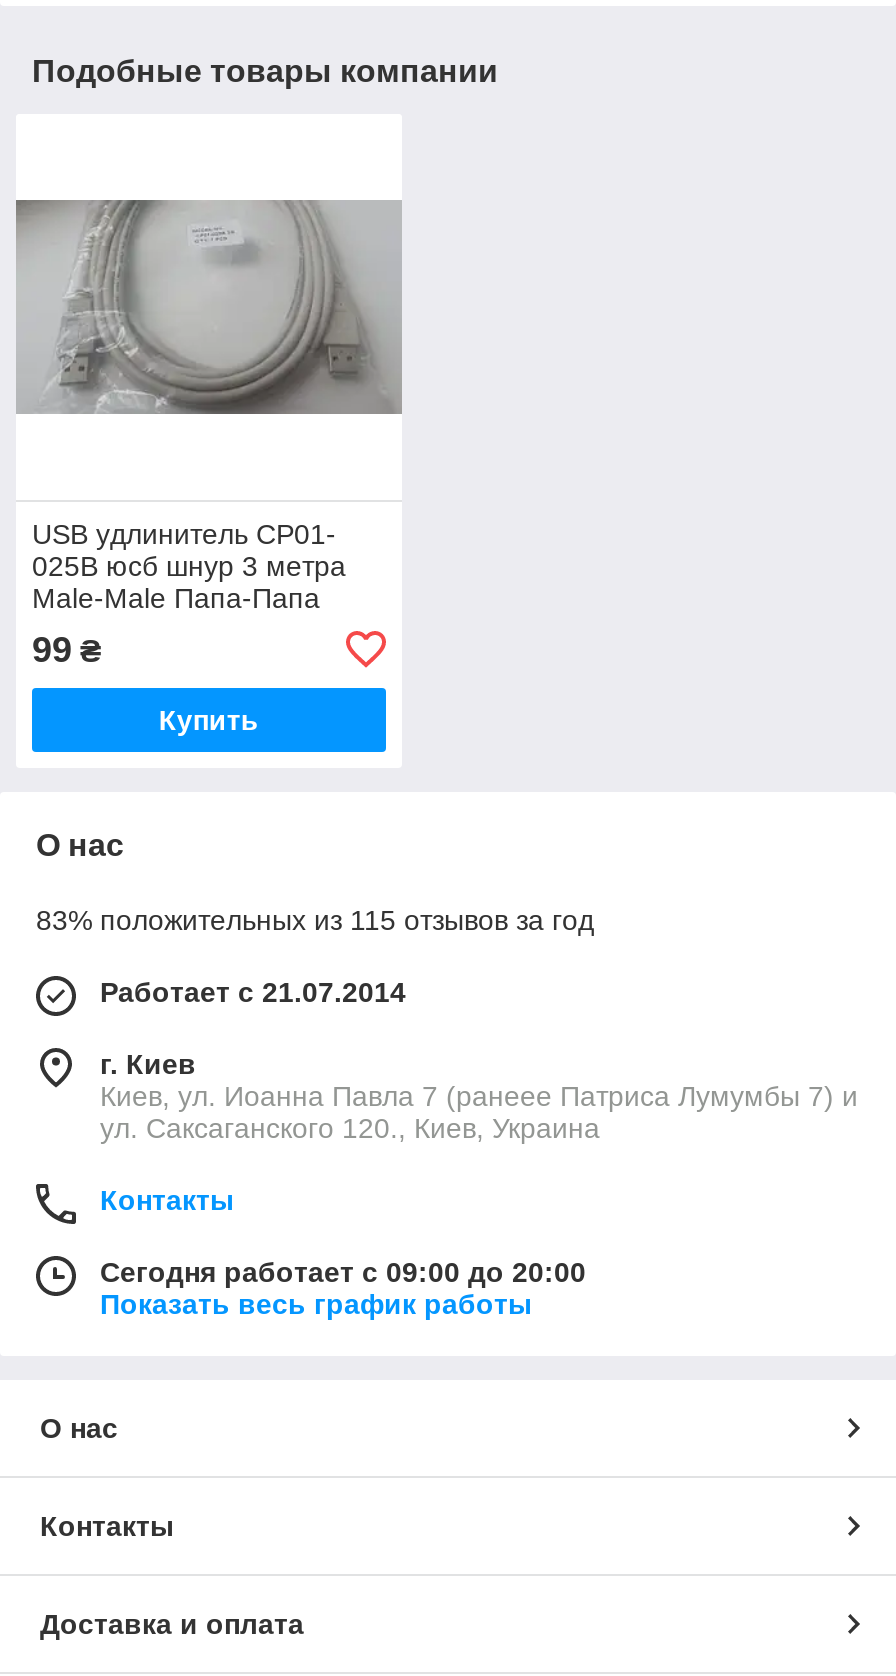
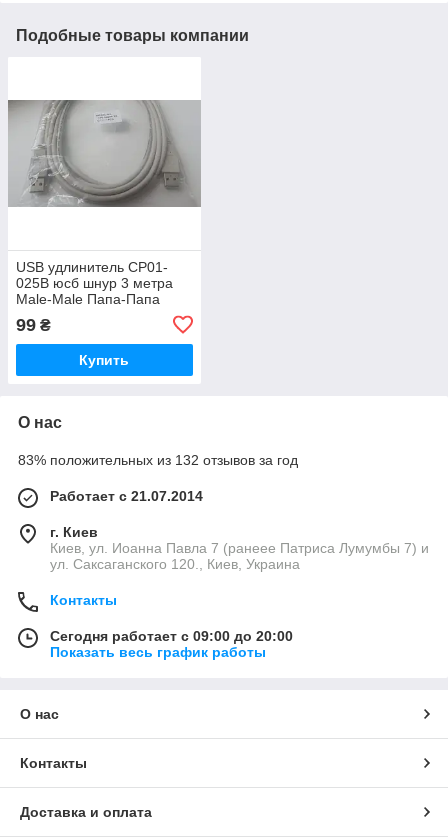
- 83% положительных из 115 отзывов за год
+ 83% положительных из 132 отзывов за год
